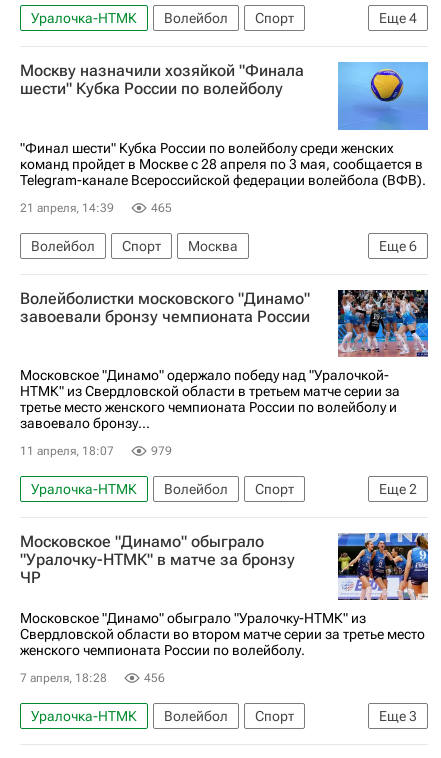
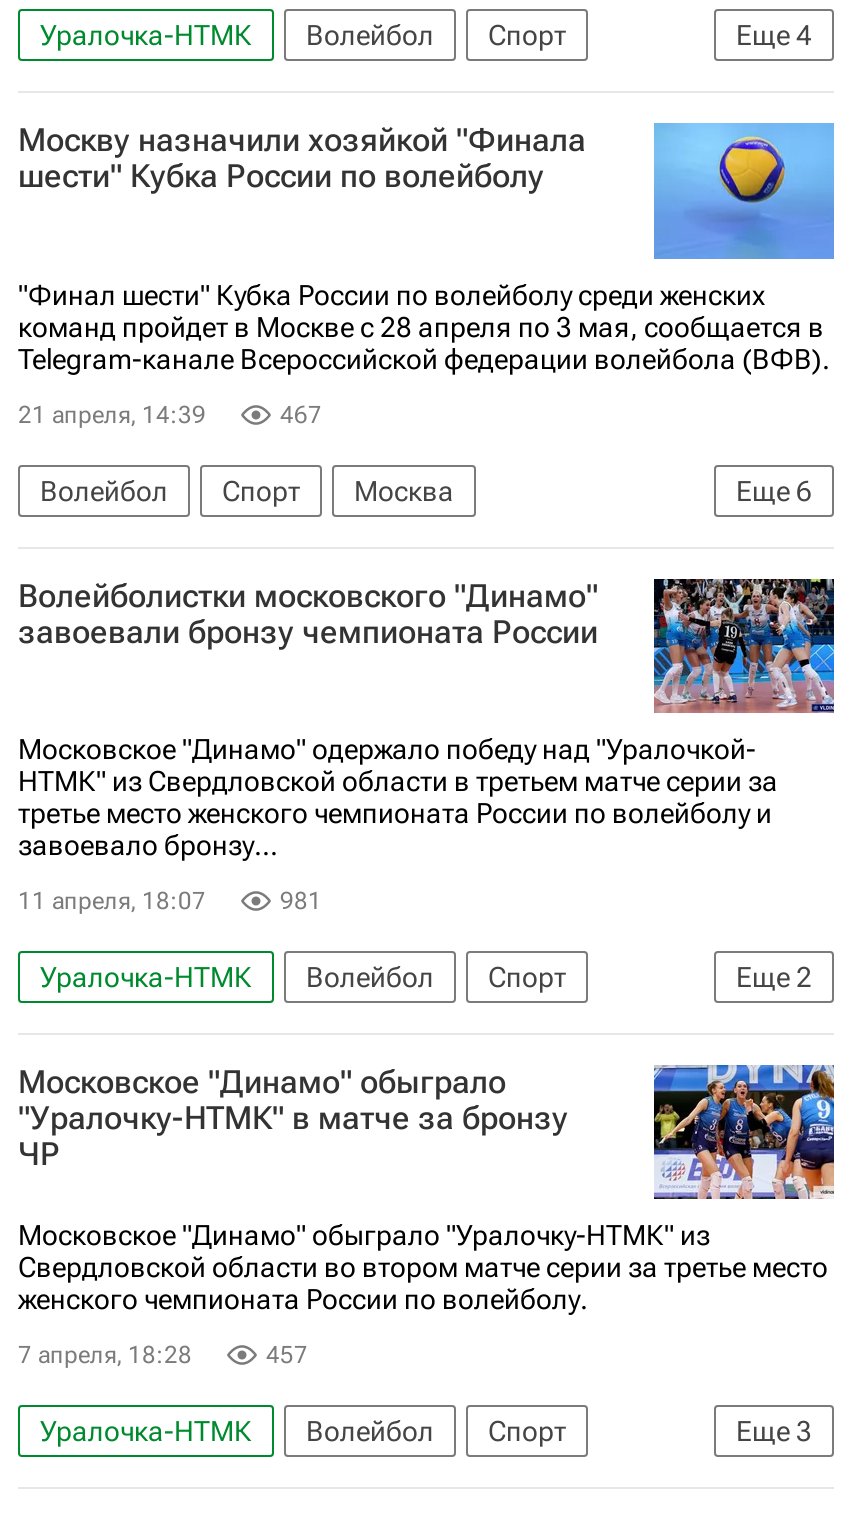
- 465
+ 467

- 979
+ 981

- 456
+ 457
